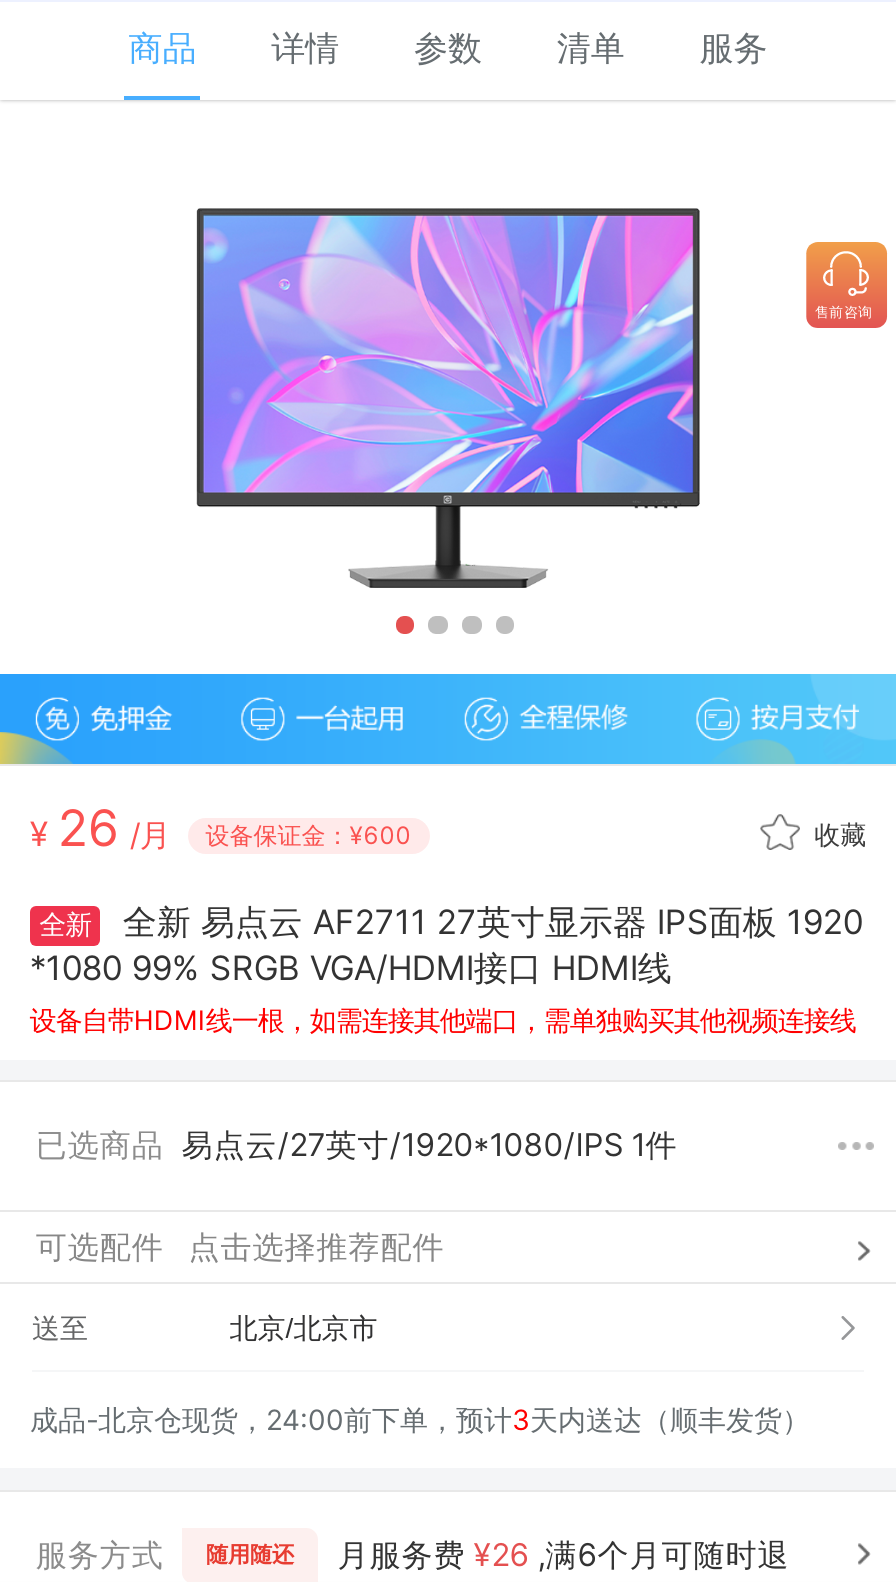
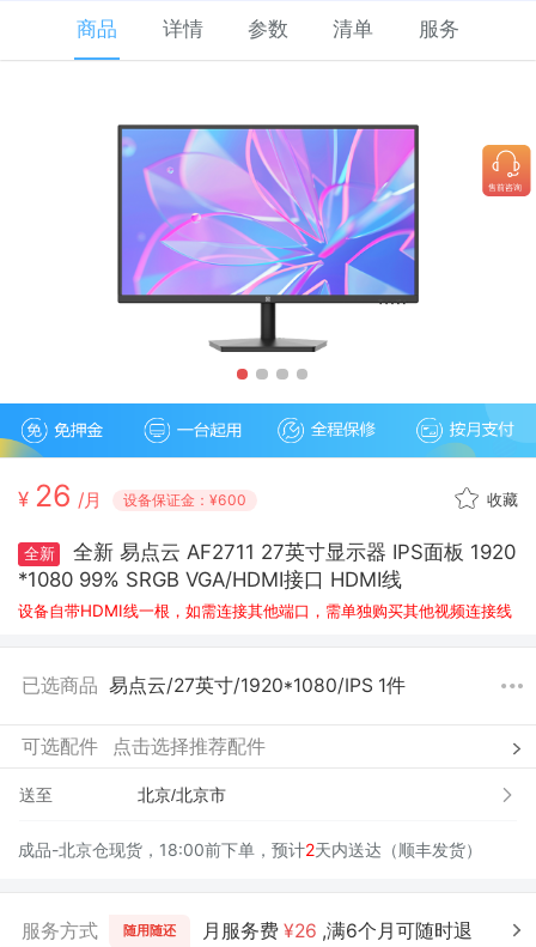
- 成品-北京仓现货，24:00前下单，预计3天内送达（顺丰发货）
+ 成品-北京仓现货，18:00前下单，预计2天内送达（顺丰发货）
